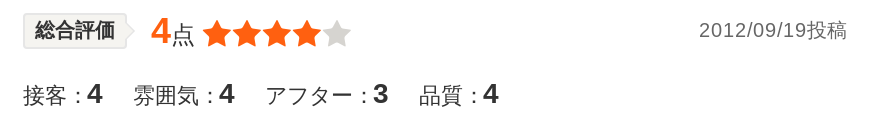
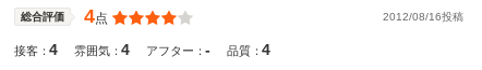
- 2012/09/19投稿
+ 2012/08/16投稿

- アフター：3
+ アフター：-
